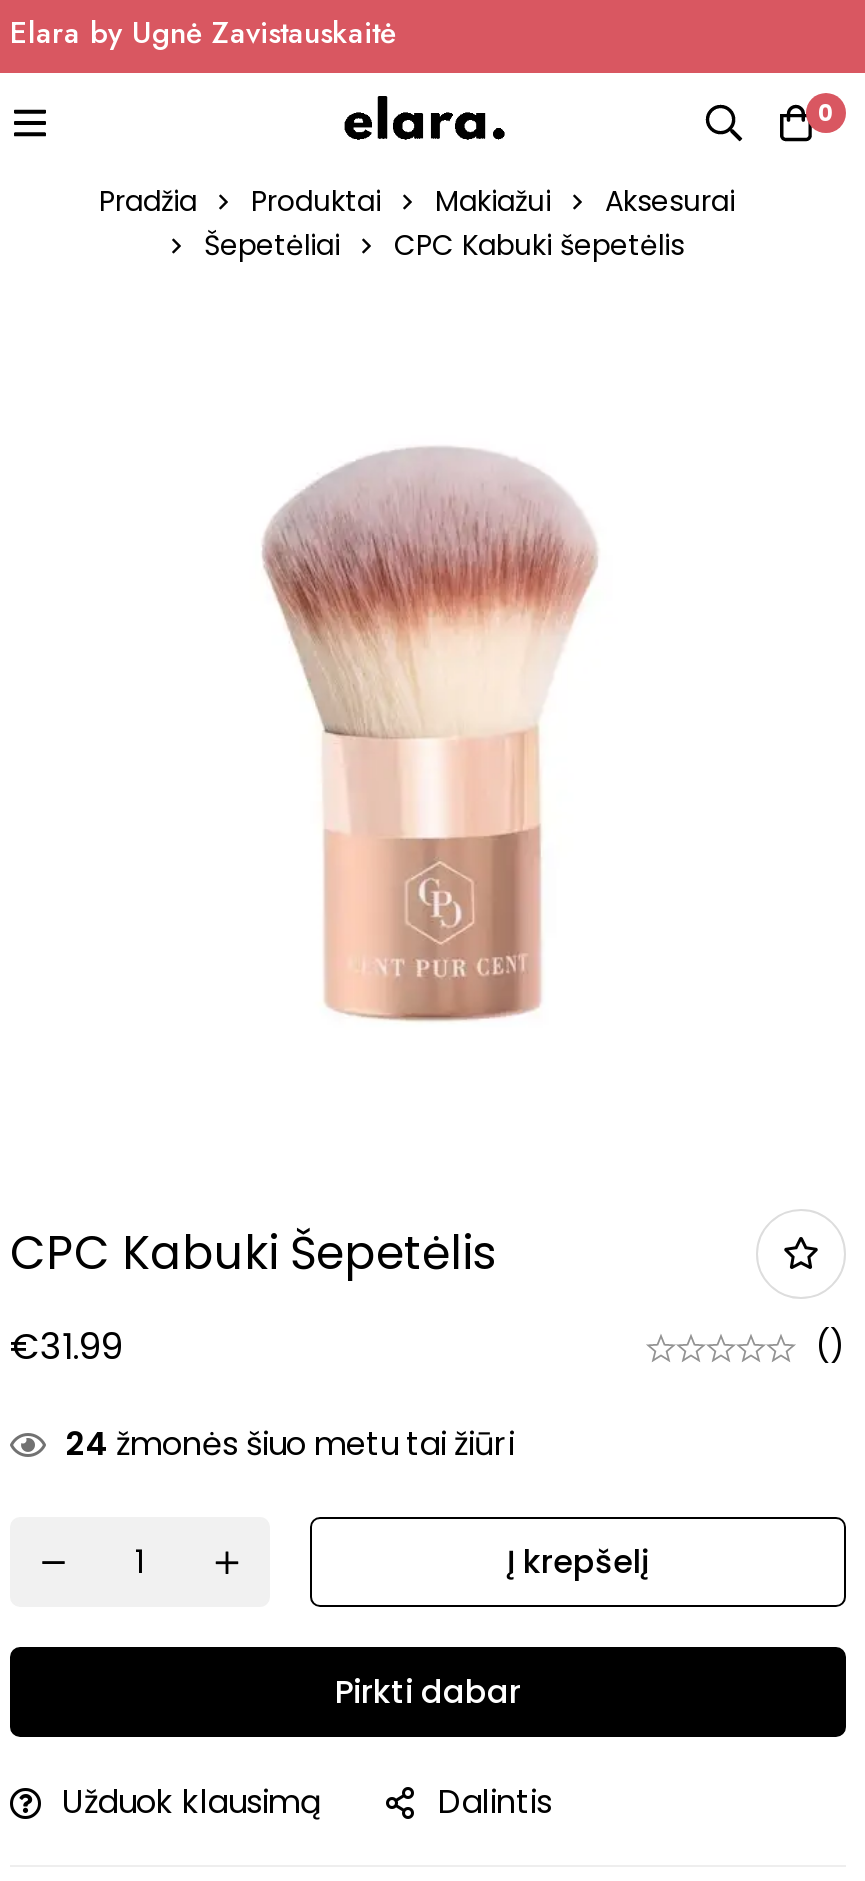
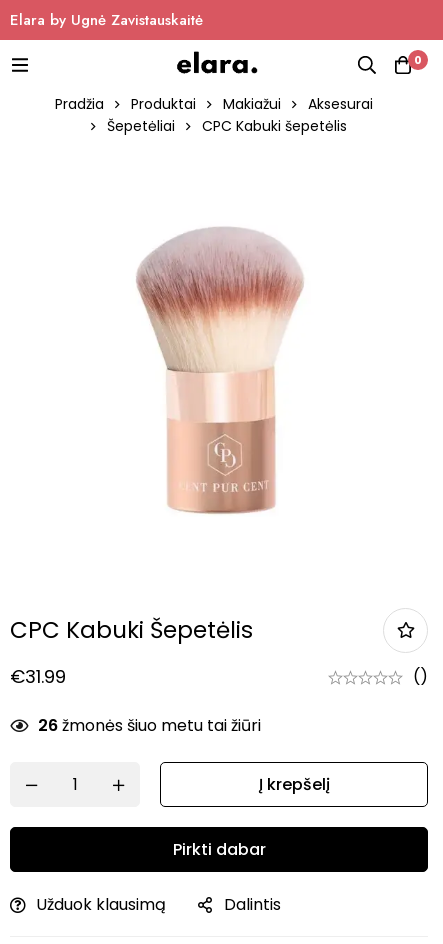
- 24 žmonės šiuo metu tai žiūri
+ 26 žmonės šiuo metu tai žiūri
